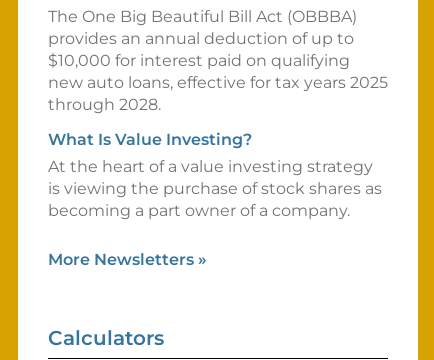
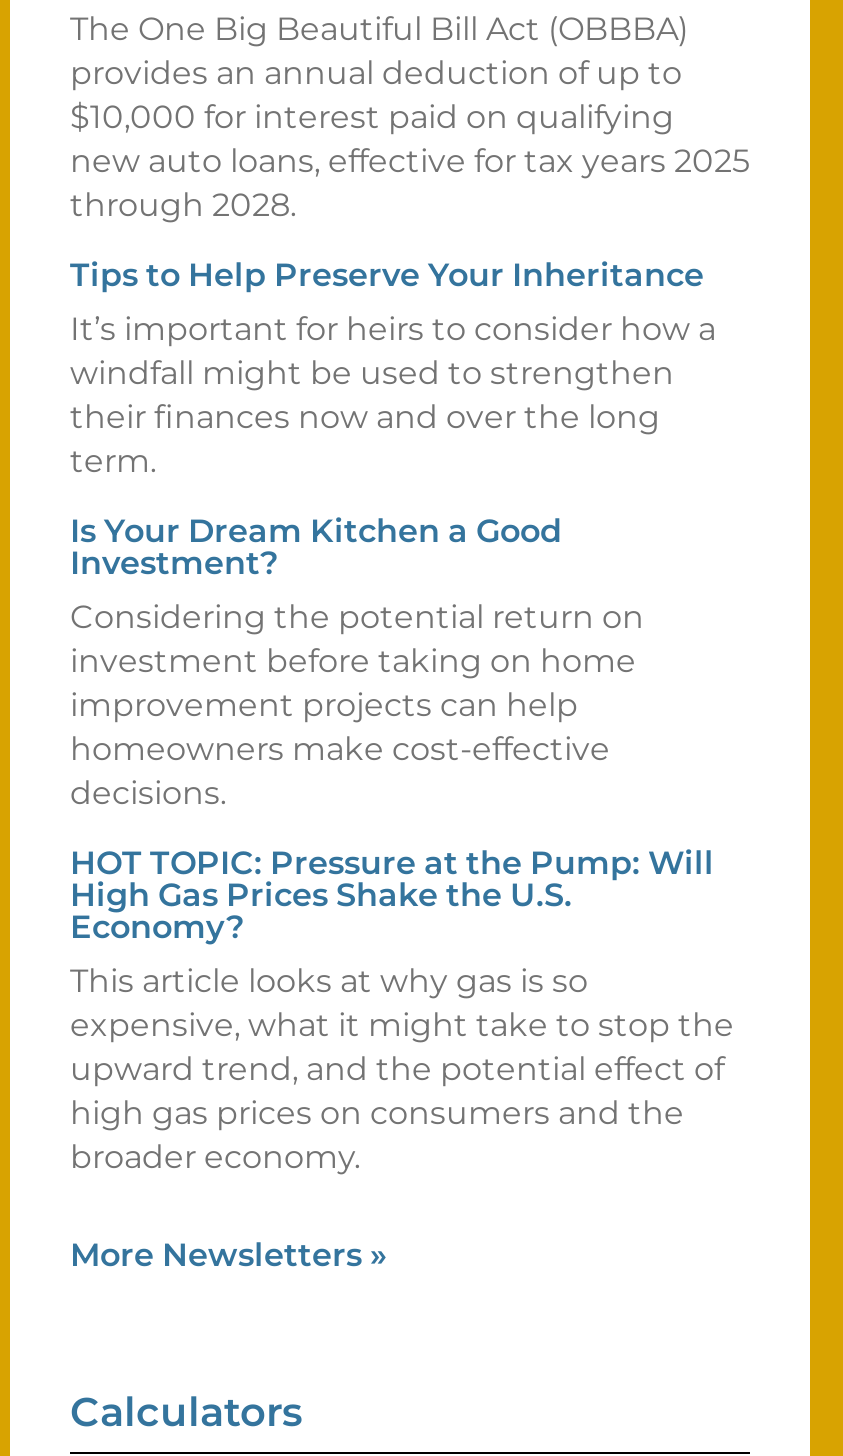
- What Is Value Investing?
- At the heart of a value investing strategy
- is viewing the purchase of stock shares as
- becoming a part owner of a company.
+ Tips to Help Preserve Your Inheritance
+ It’s important for heirs to consider how a
+ windfall might be used to strengthen
+ their finances now and over the long
+ term.
+ Is Your Dream Kitchen a Good
+ Investment?
+ Considering the potential return on
+ investment before taking on home
+ improvement projects can help
+ homeowners make cost-effective
+ decisions.
+ HOT TOPIC: Pressure at the Pump: Will
+ High Gas Prices Shake the U.S.
+ Economy?
+ This article looks at why gas is so
+ expensive, what it might take to stop the
+ upward trend, and the potential effect of
+ high gas prices on consumers and the
+ broader economy.
